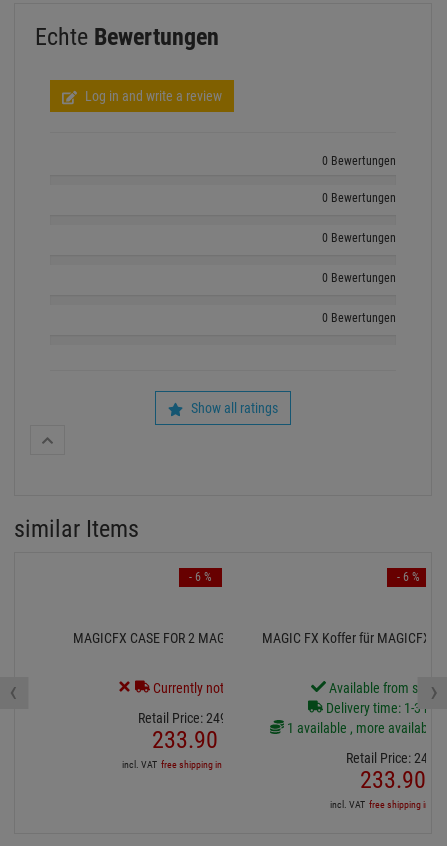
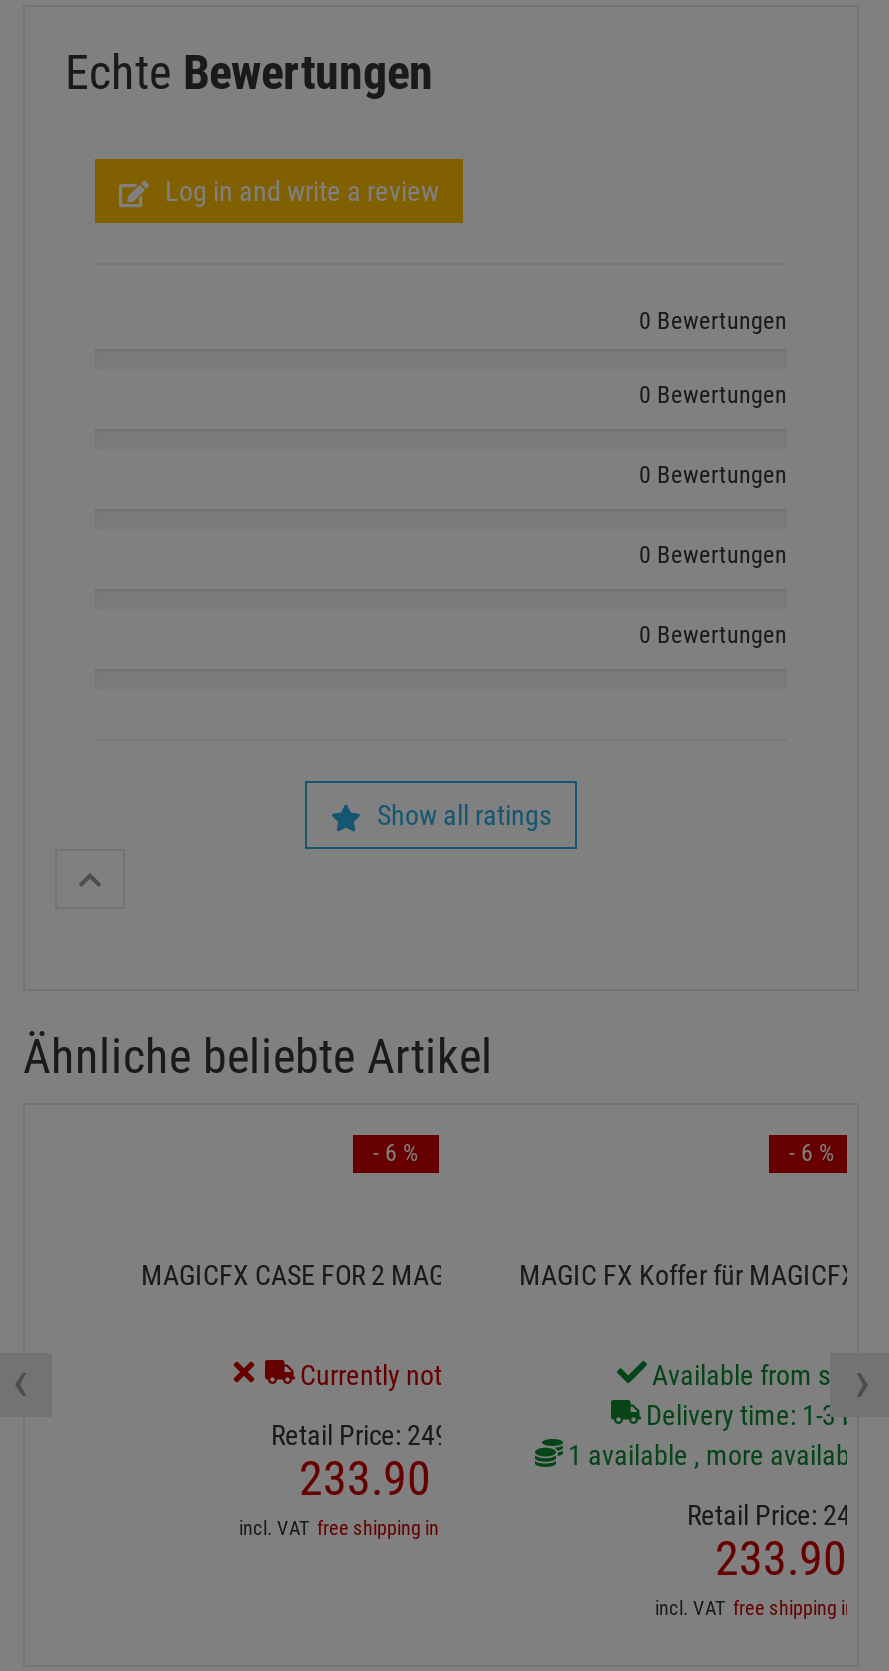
- similar Items
+ Ähnliche beliebte Artikel
